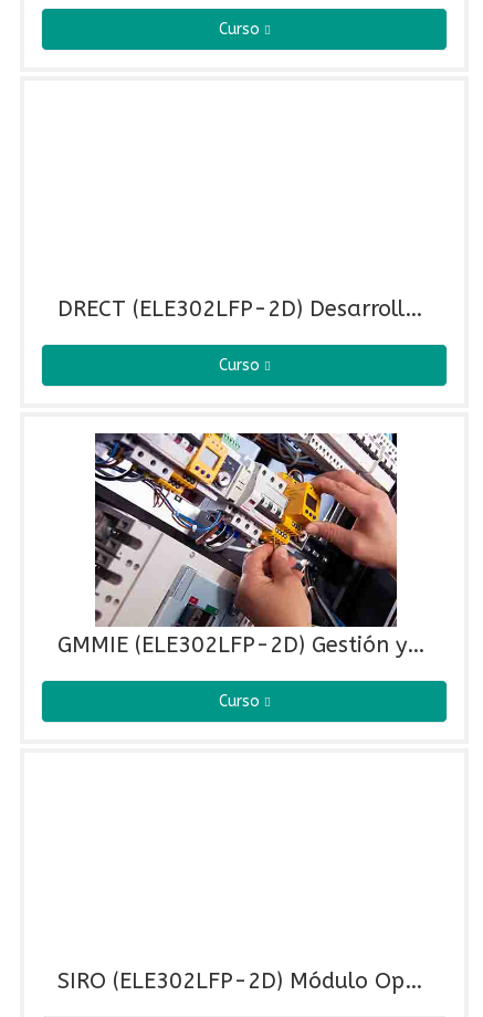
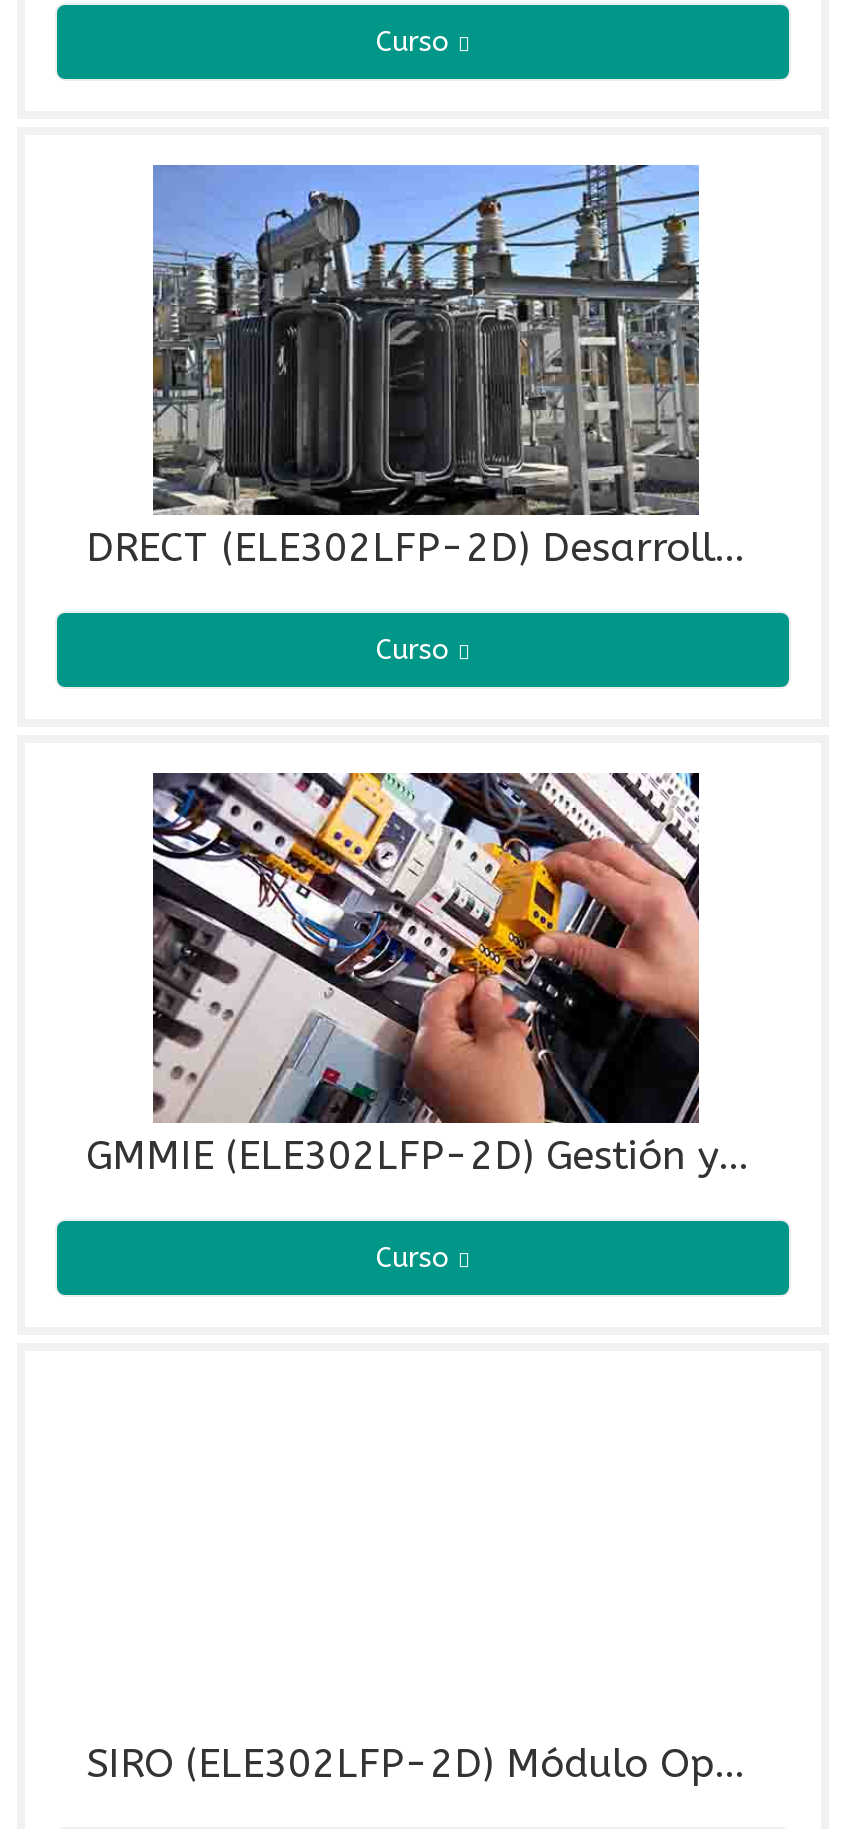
+ [image]
